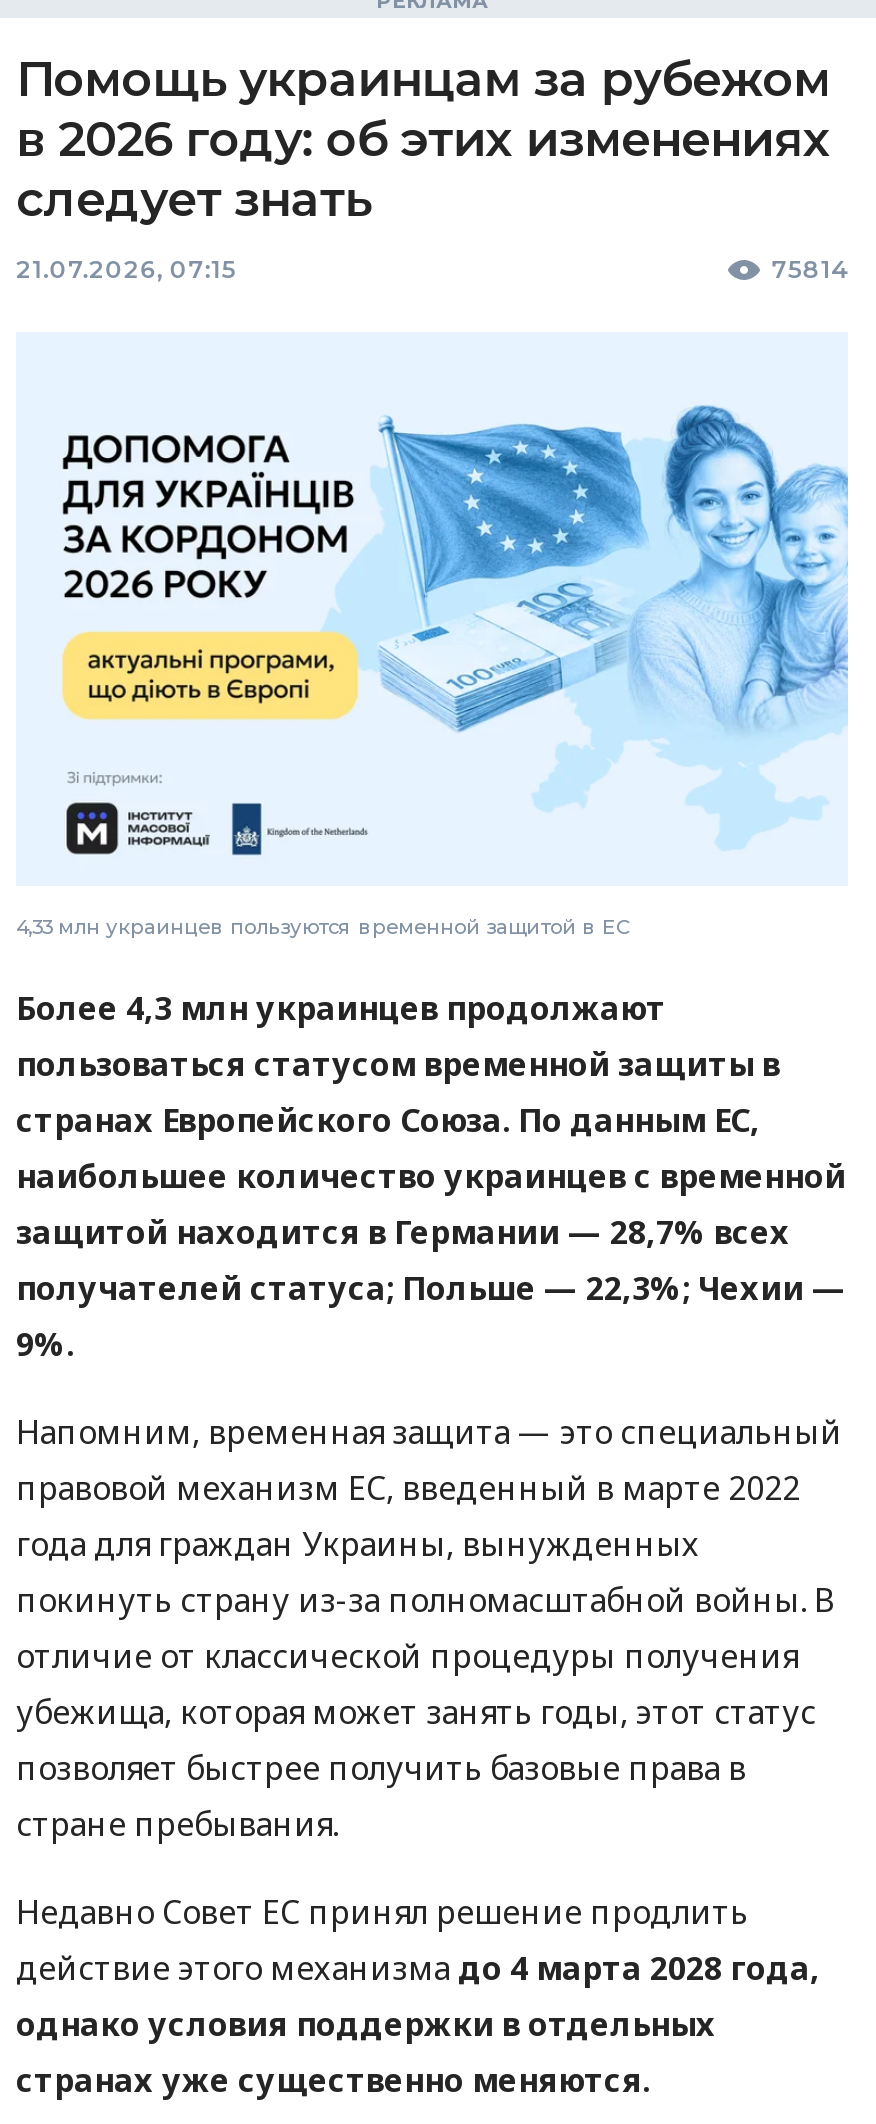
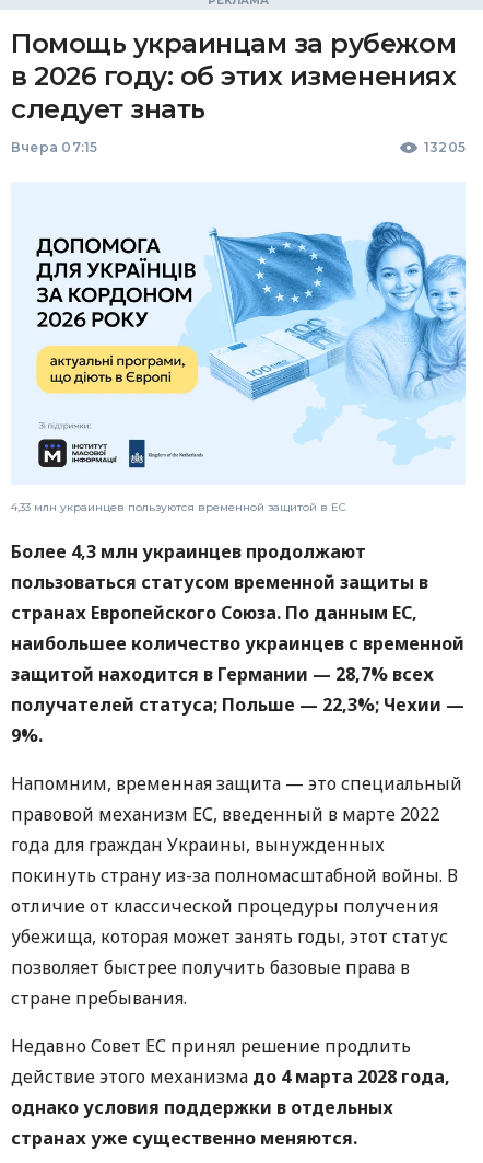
- 21.07.2026, 07:15
- 75814
+ Вчера 07:15
+ 13205
